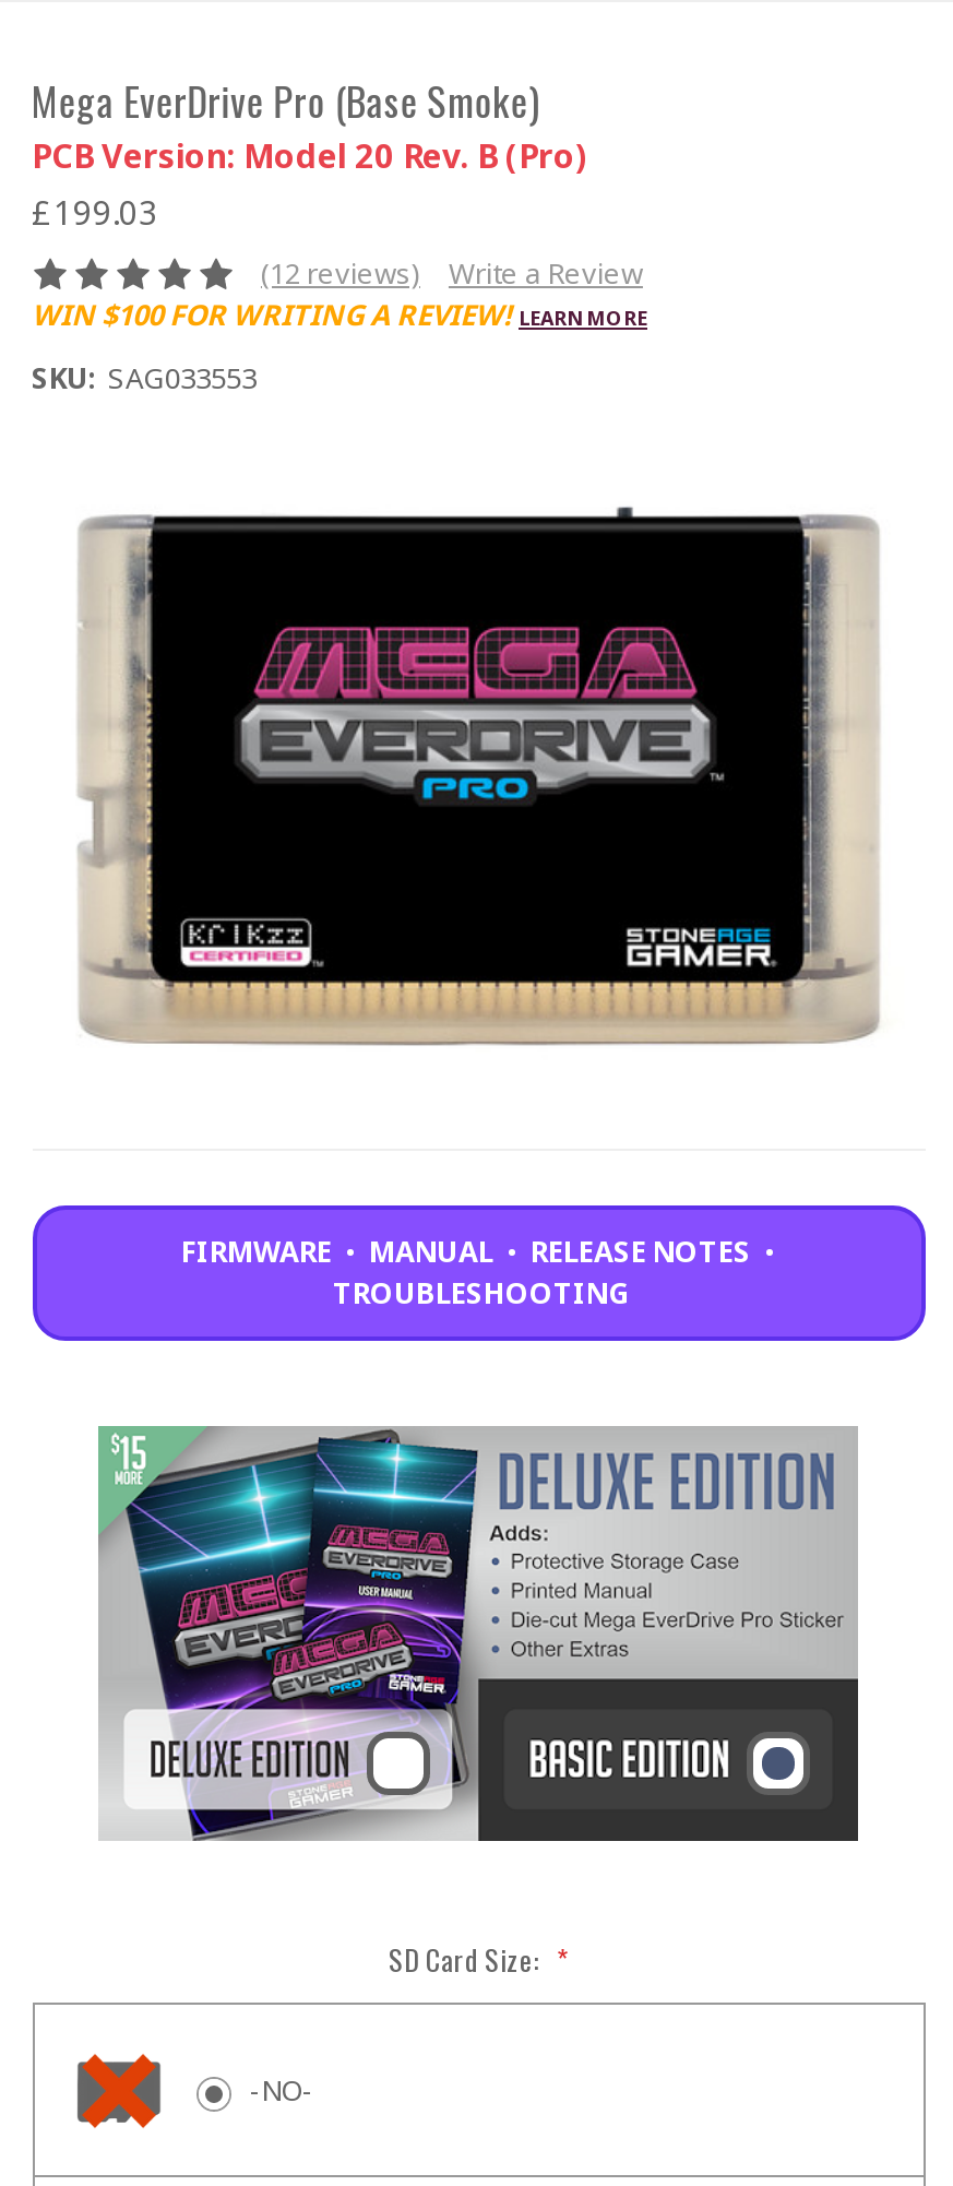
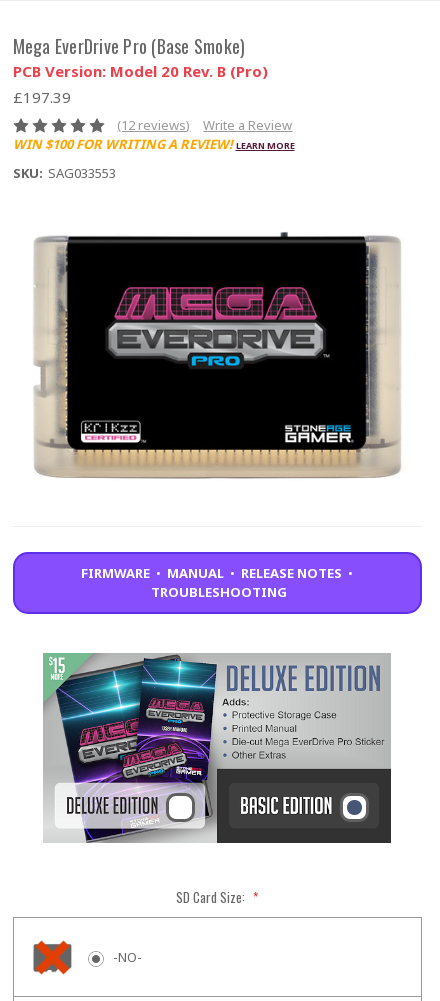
- £199.03
+ £197.39
